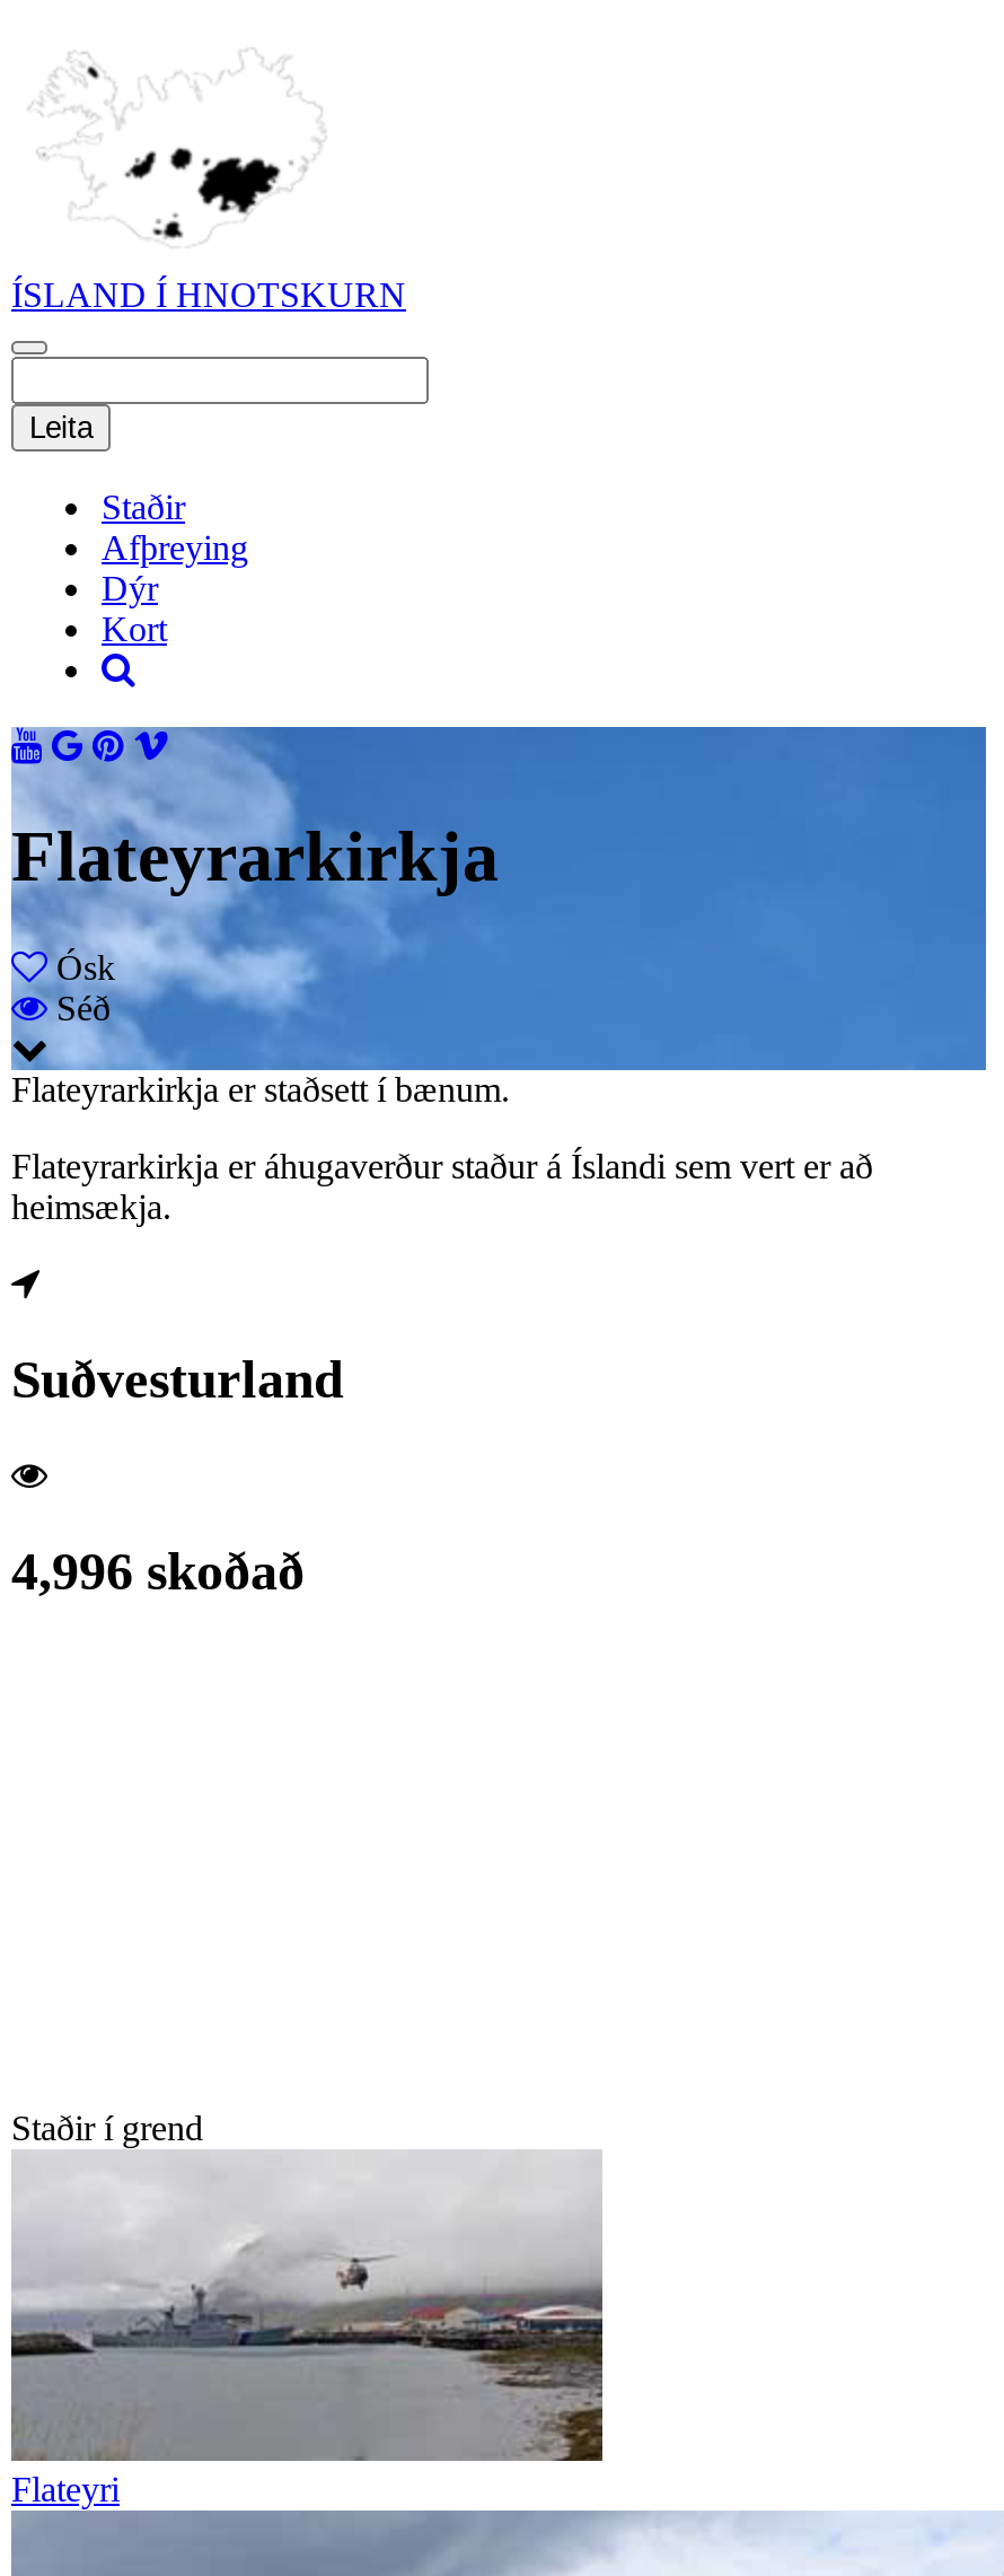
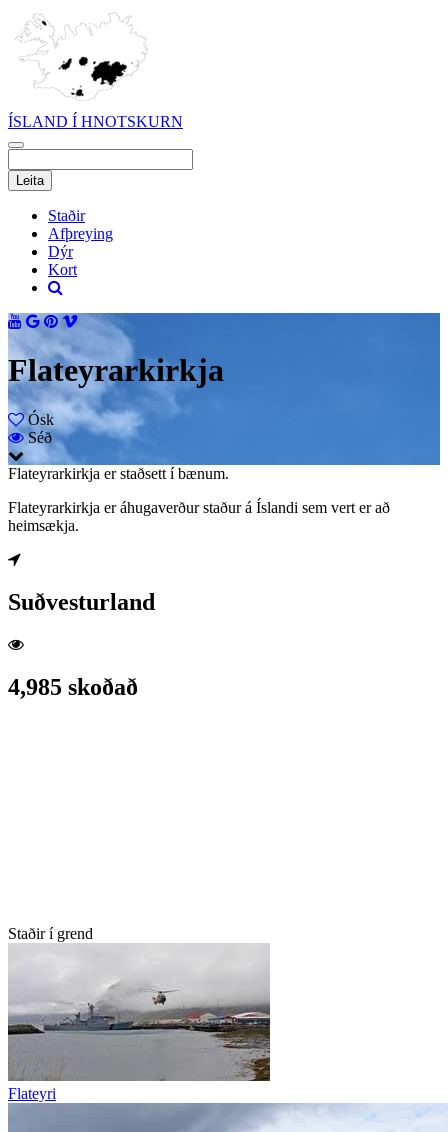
- 4,996 skoðað
+ 4,985 skoðað
